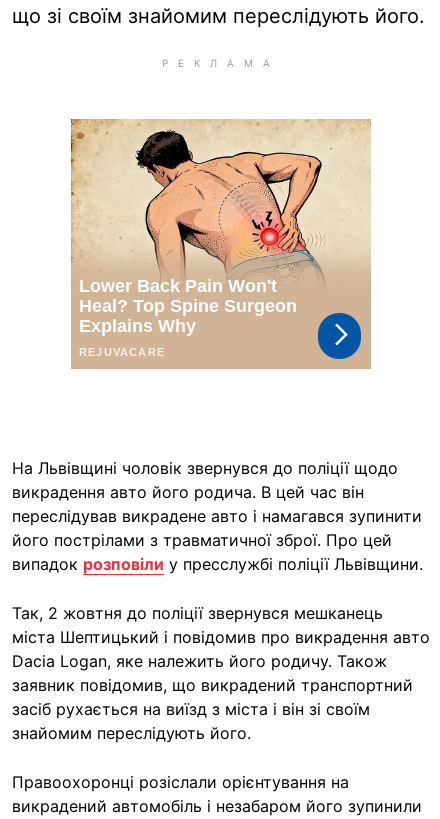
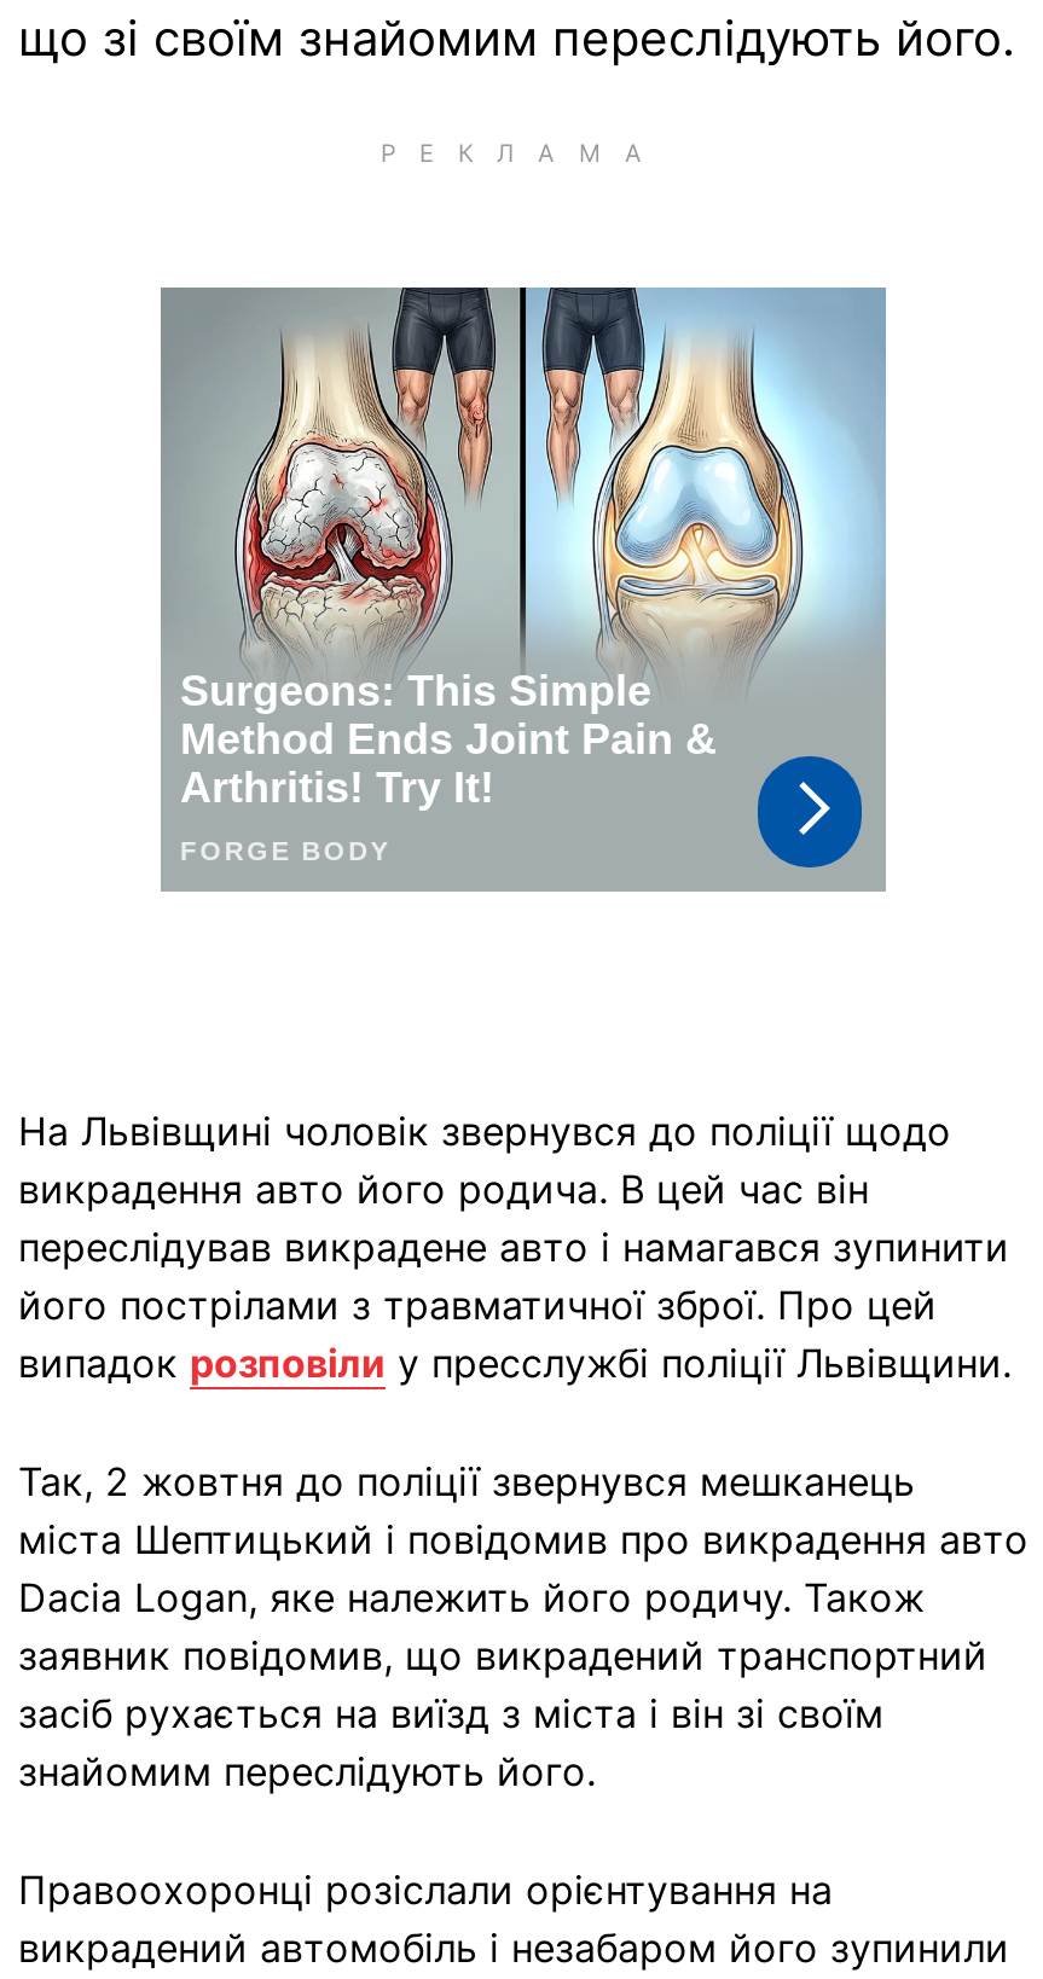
- [image]
+ [image]
